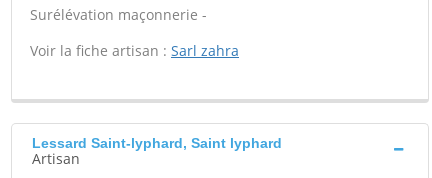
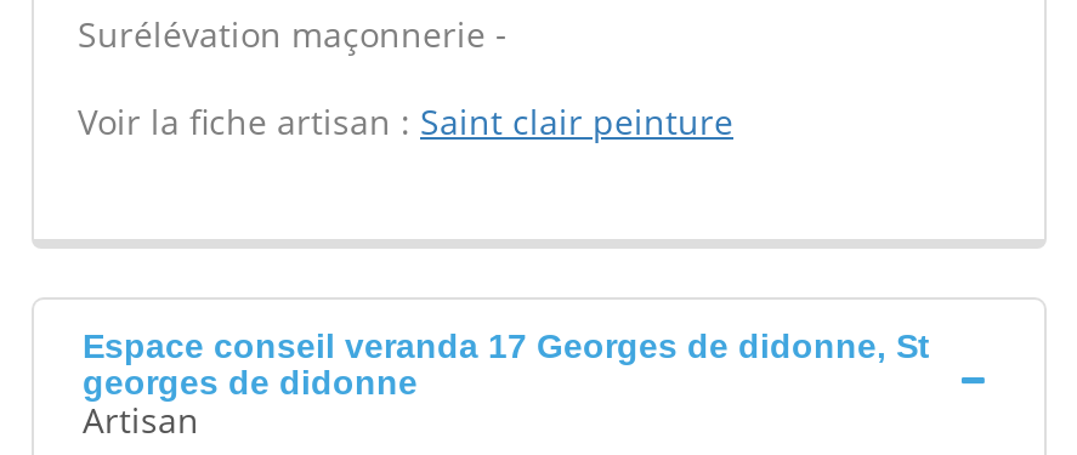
- Voir la fiche artisan : Sarl zahra
+ Voir la fiche artisan : Saint clair peinture

- Lessard Saint-lyphard, Saint lyphard
+ Espace conseil veranda 17 Georges de didonne, St
+ georges de didonne
